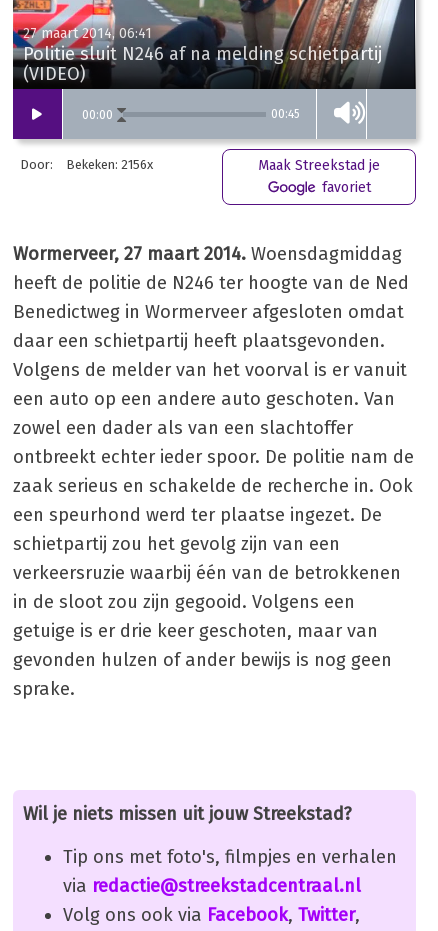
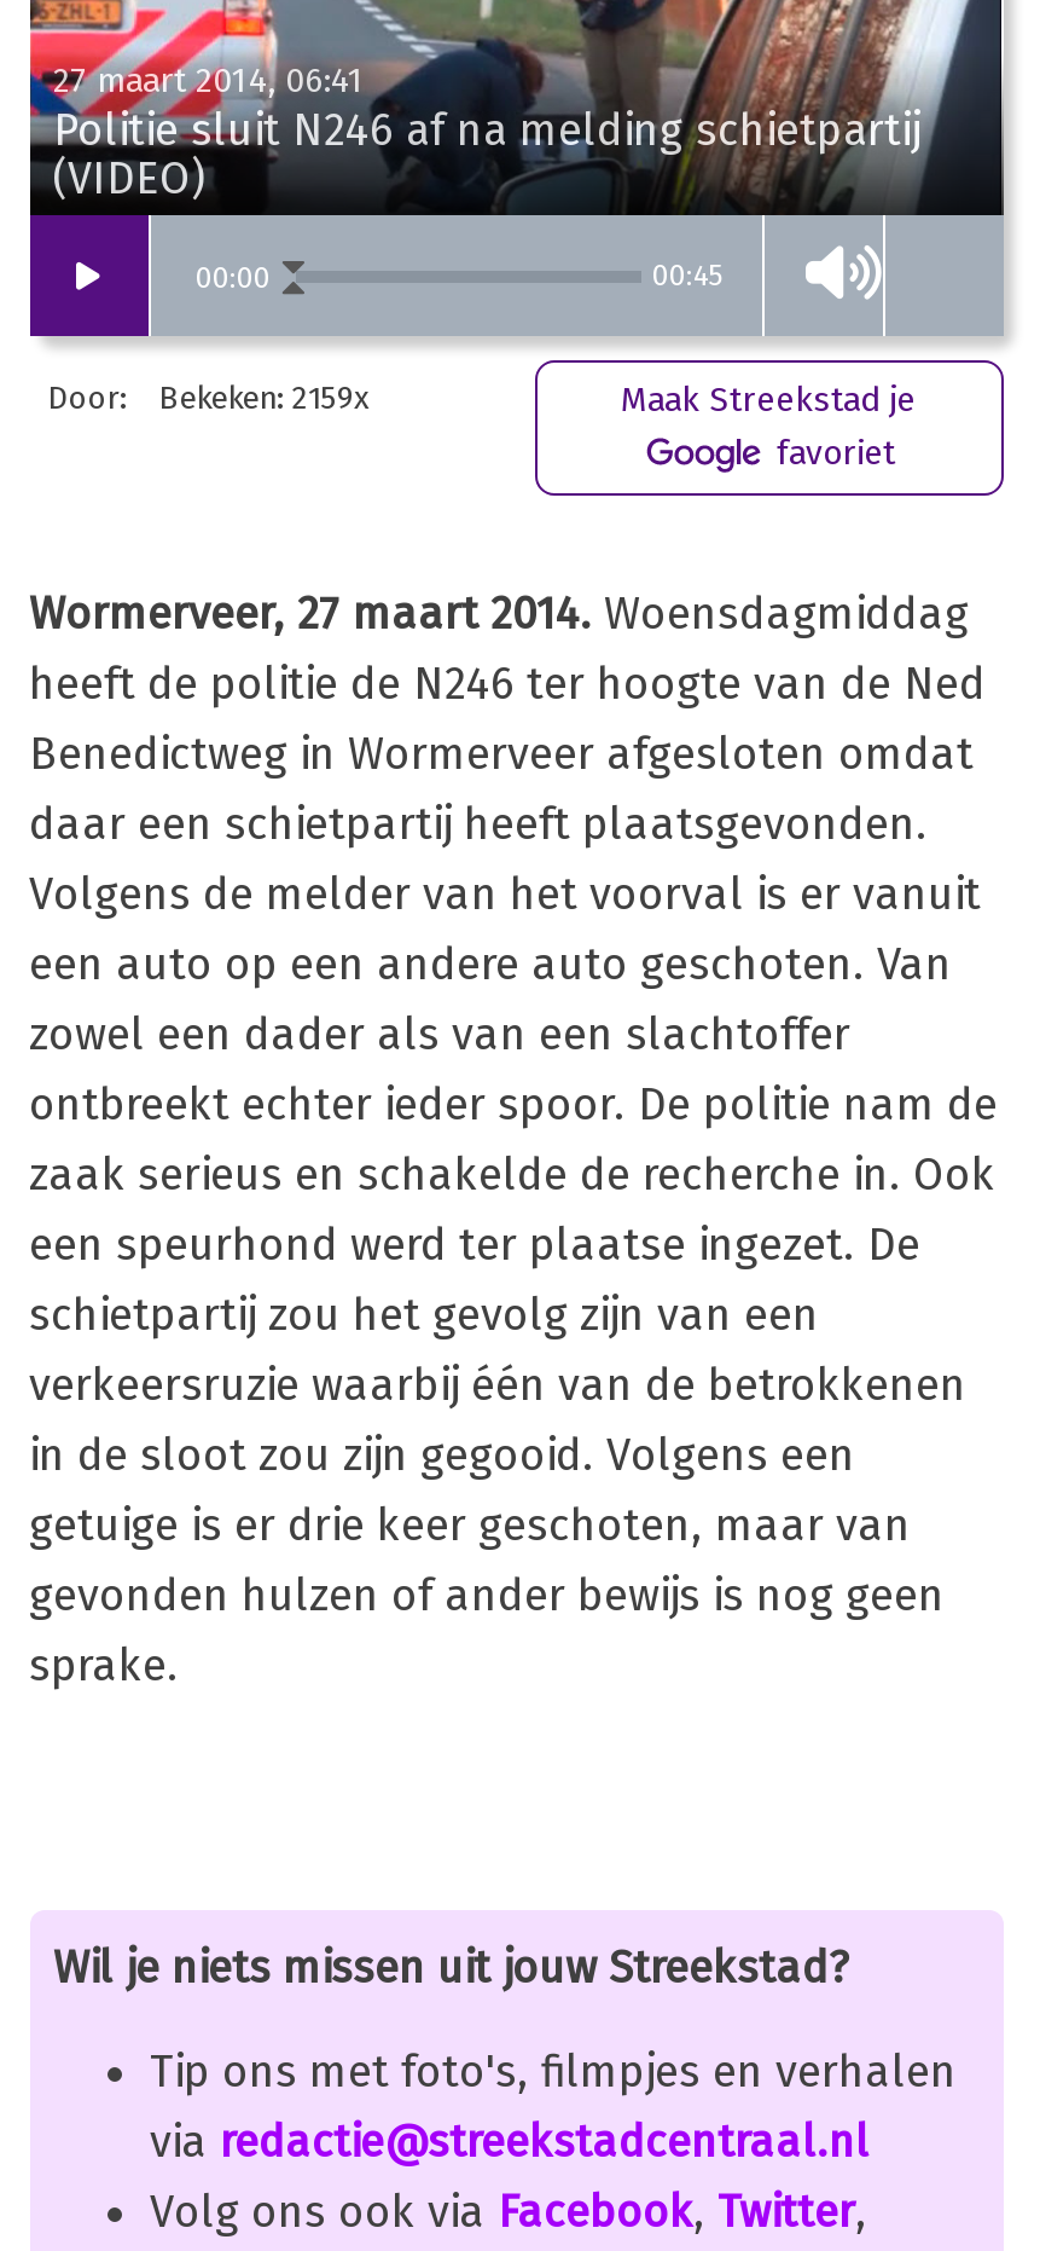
- Door: Bekeken: 2156x
+ Door: Bekeken: 2159x
